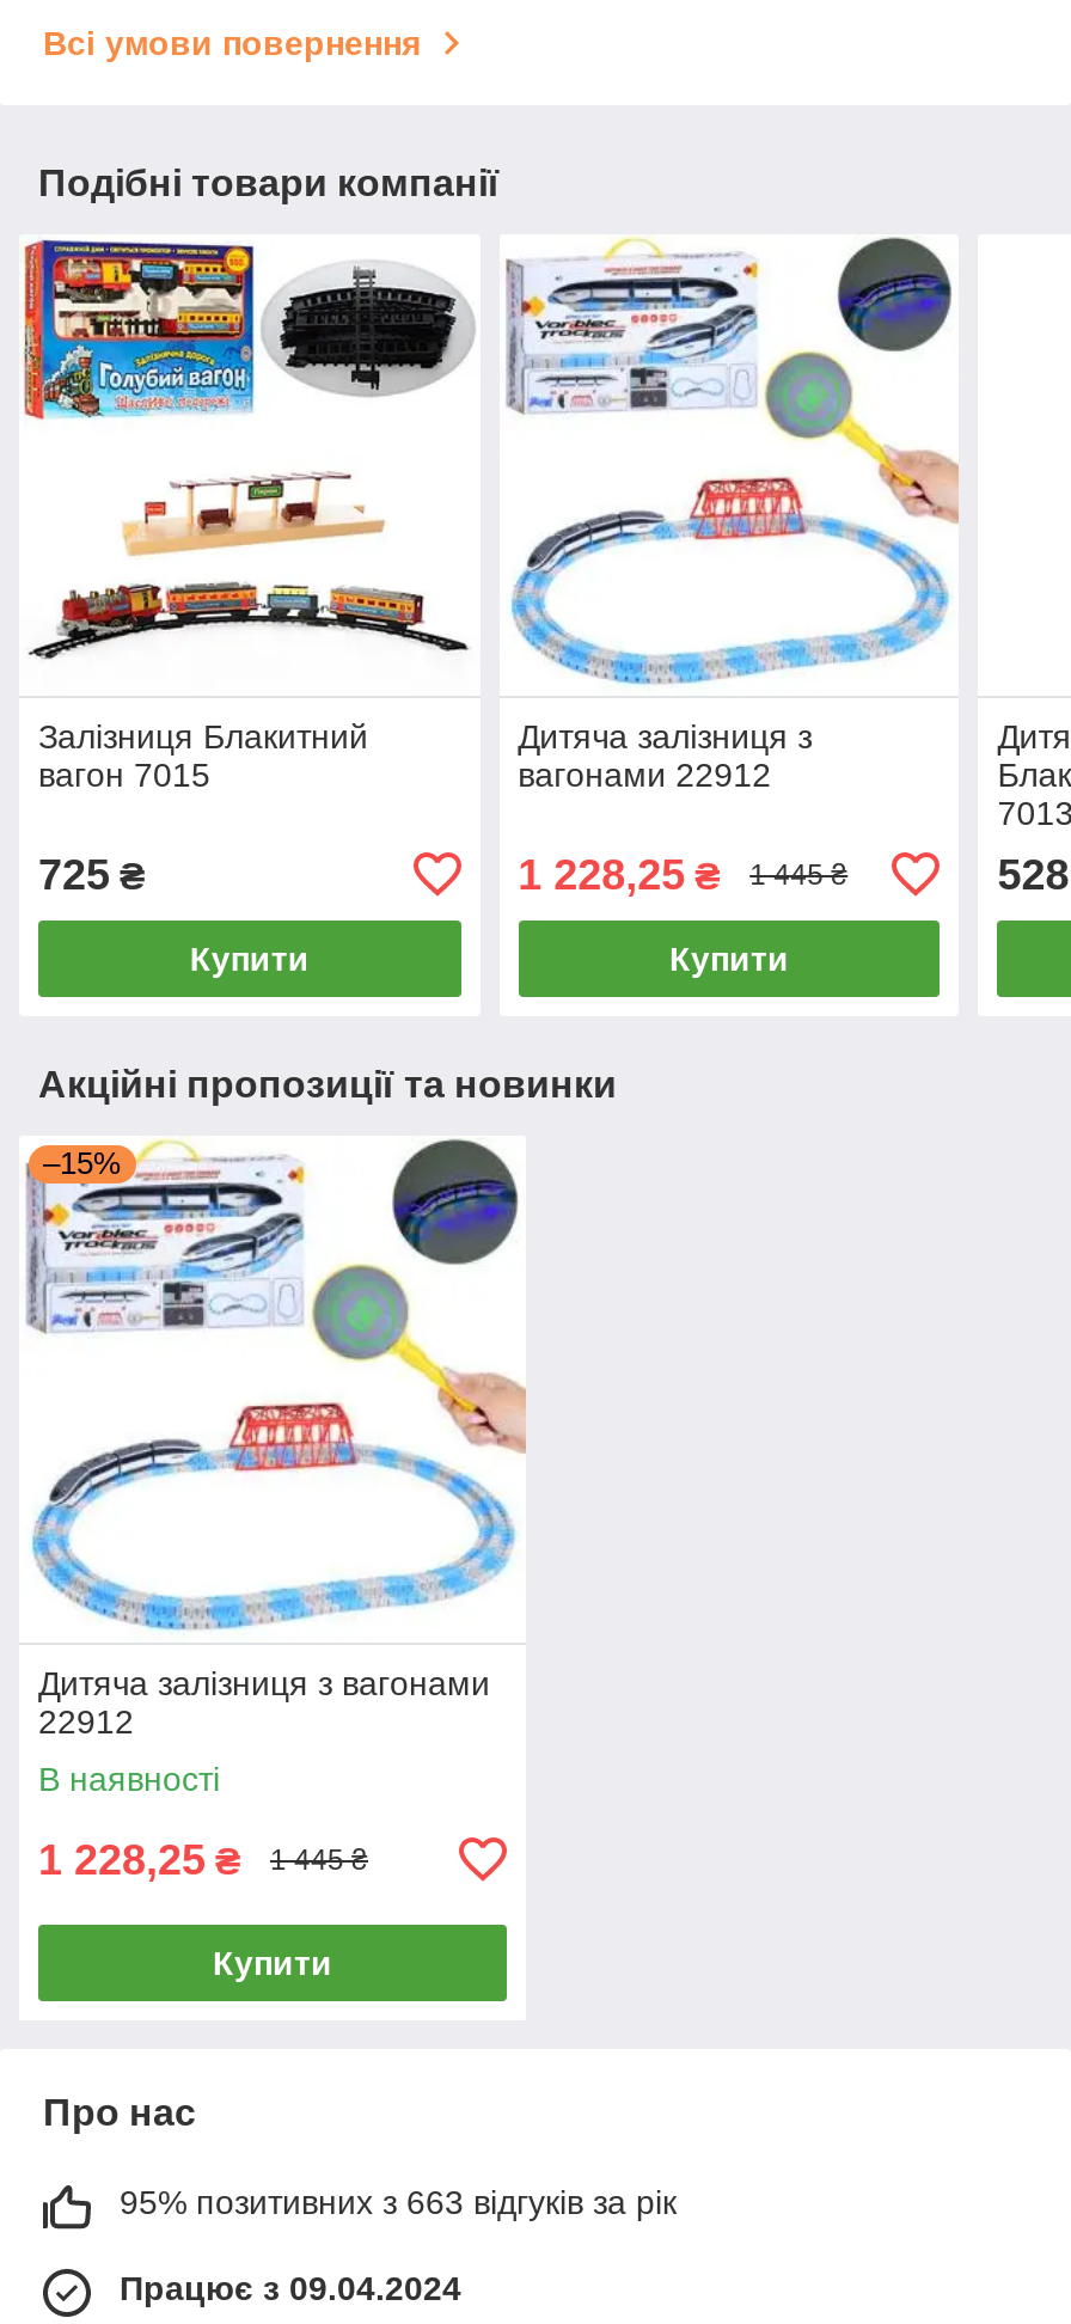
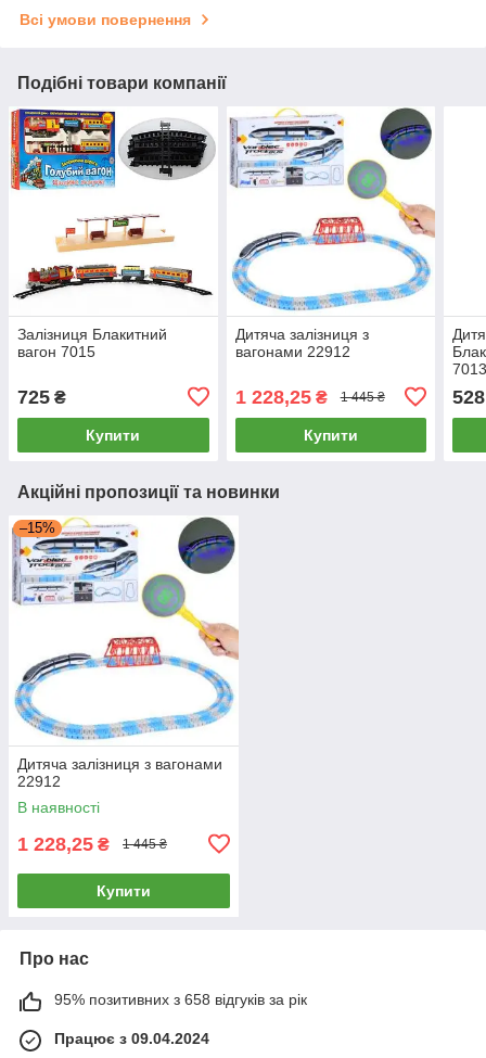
- 95% позитивних з 663 відгуків за рік
+ 95% позитивних з 658 відгуків за рік
